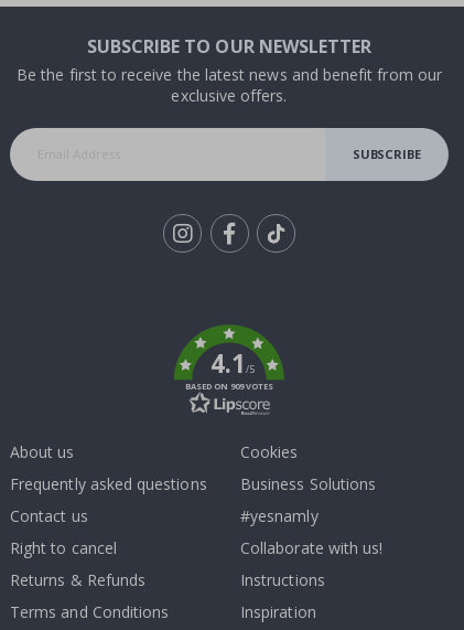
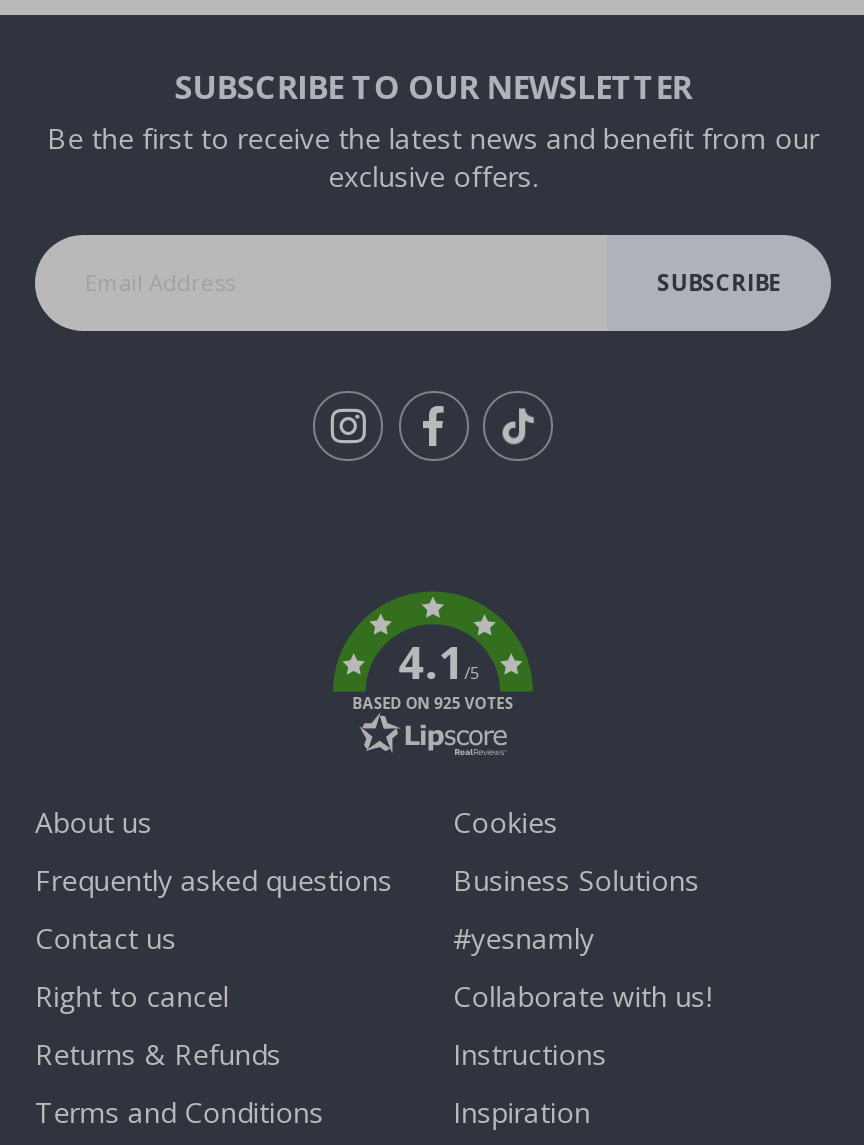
- BASED ON 909 VOTES
+ BASED ON 925 VOTES
